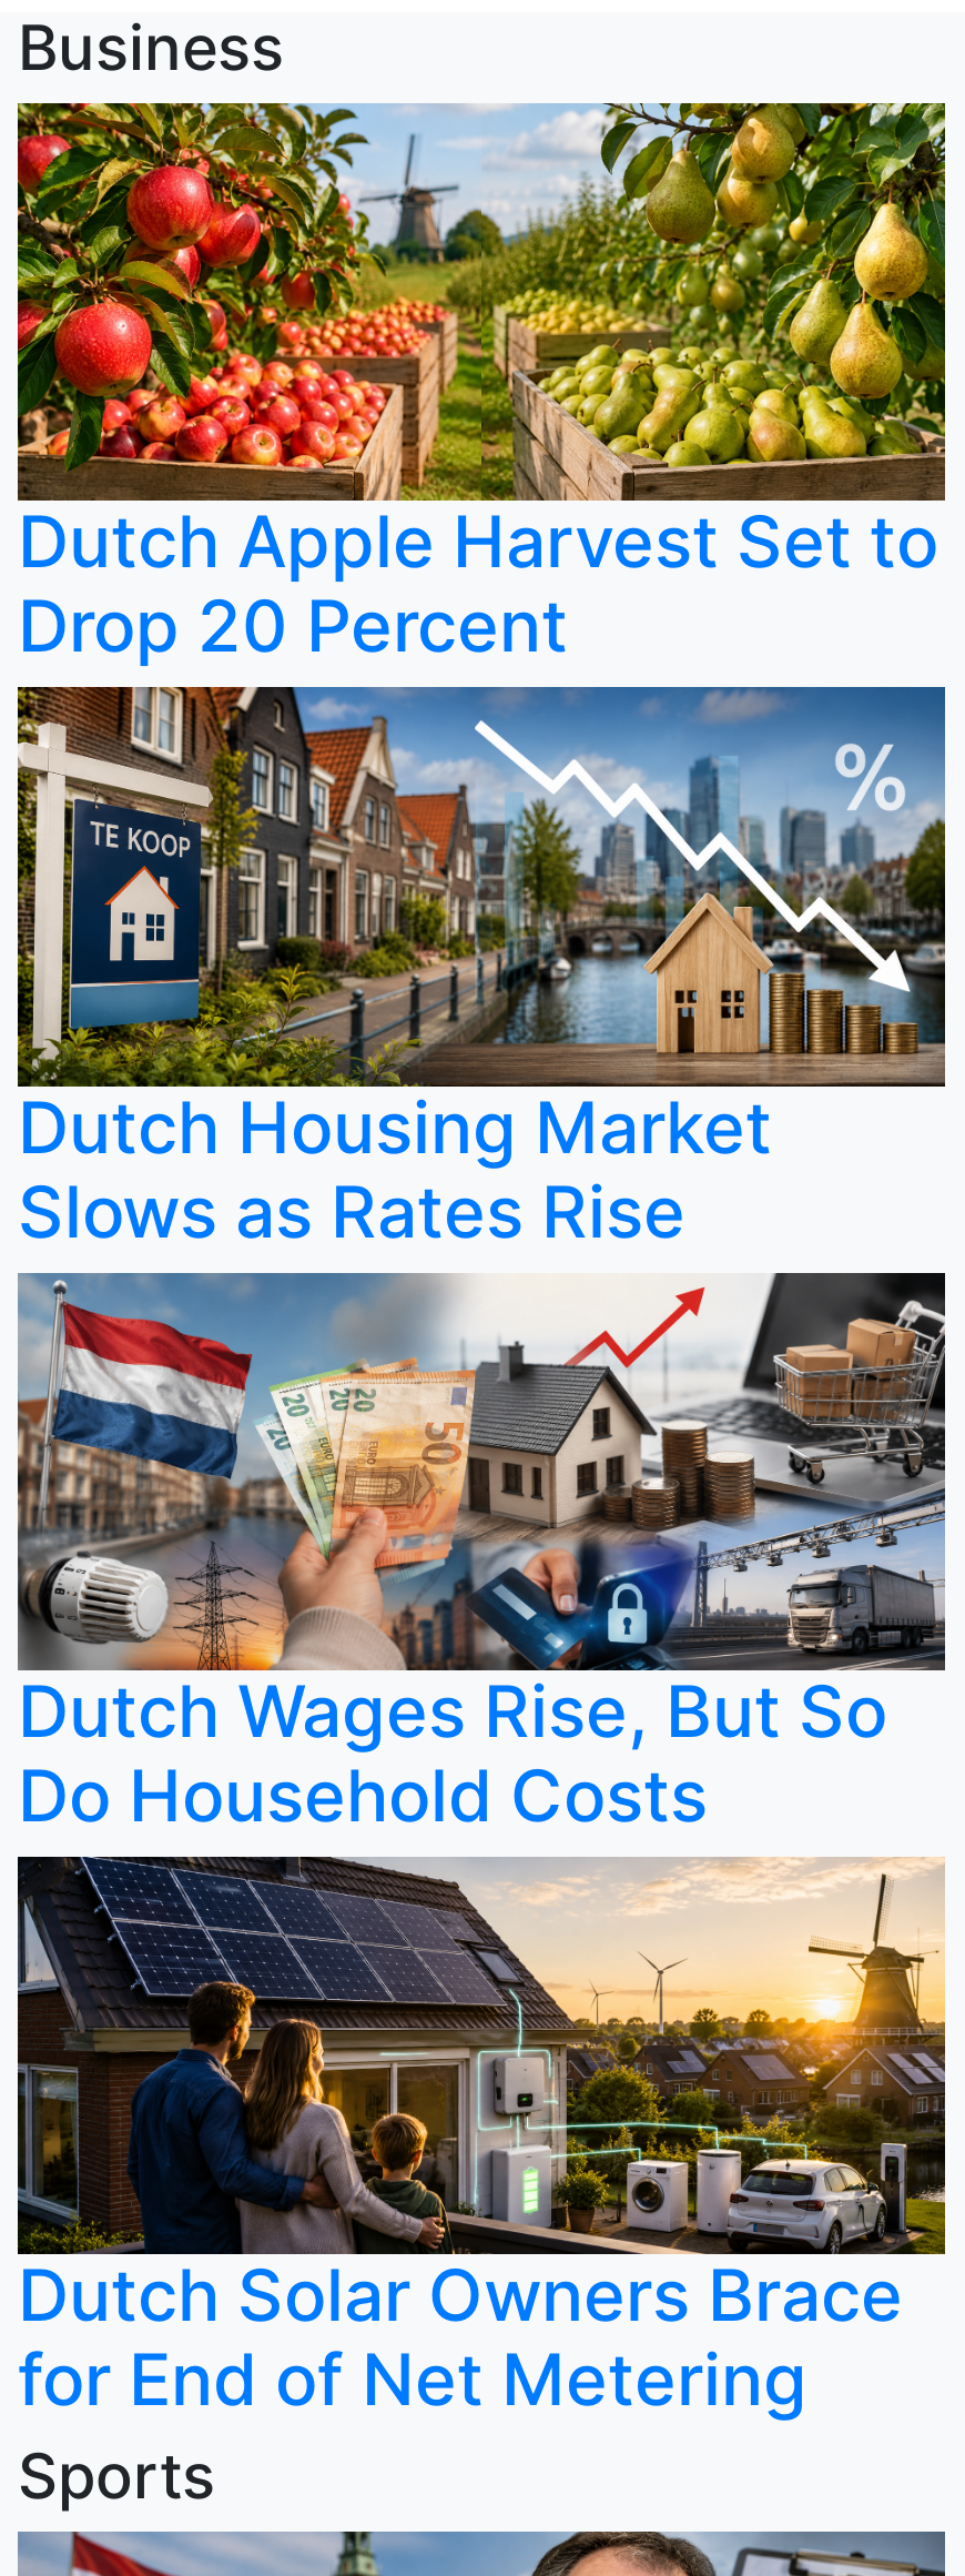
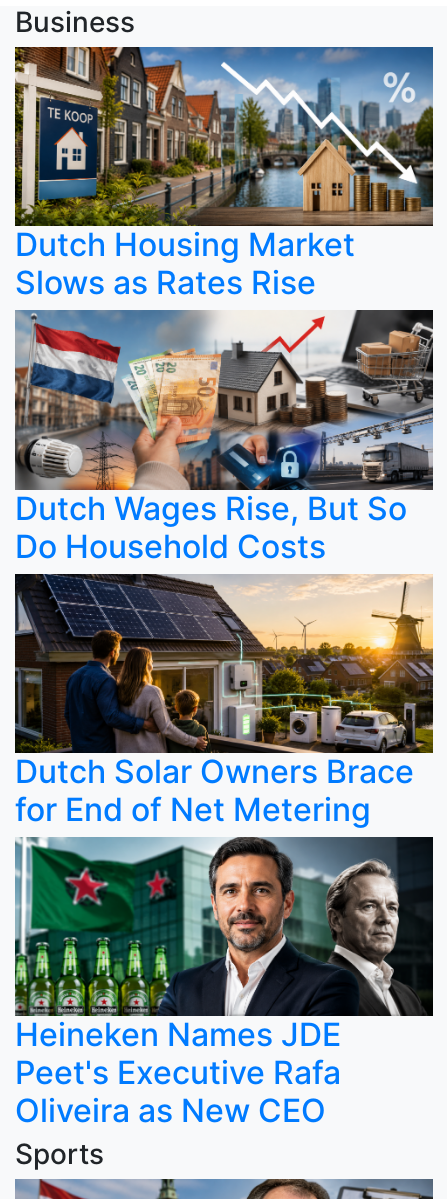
- [image]
- Dutch Apple Harvest Set to
- Drop 20 Percent

moved up: [image] | Dutch Housing Market | Slows as Rates Rise | Dutch Wages Rise, But So | Do Household Costs | Dutch Solar Owners Brace | for End of Net Metering

+ [image]
+ Heineken Names JDE
+ Peet's Executive Rafa
+ Oliveira as New CEO
